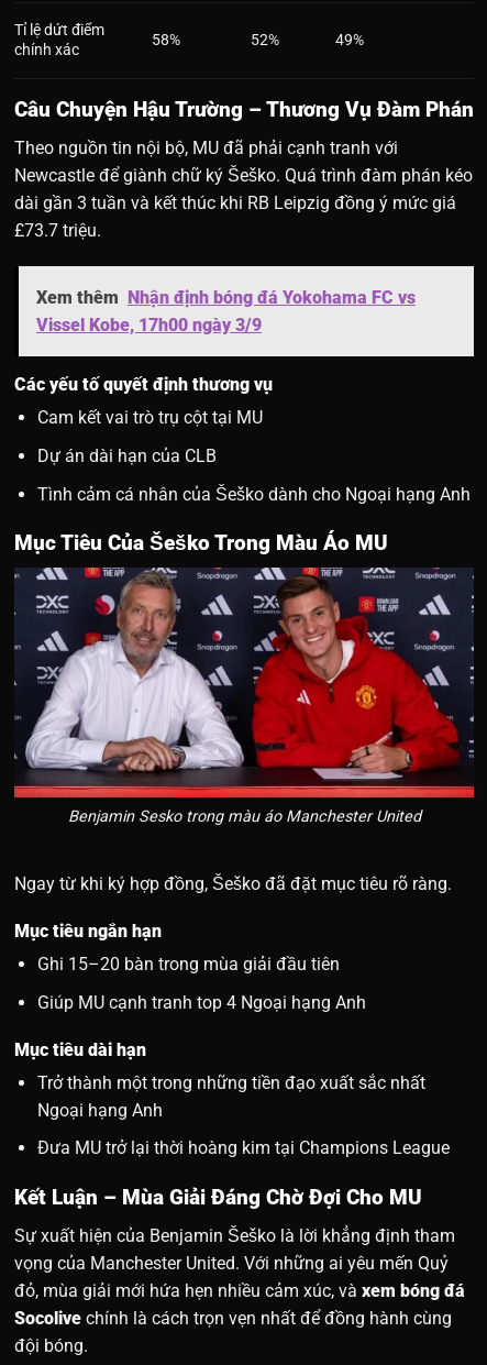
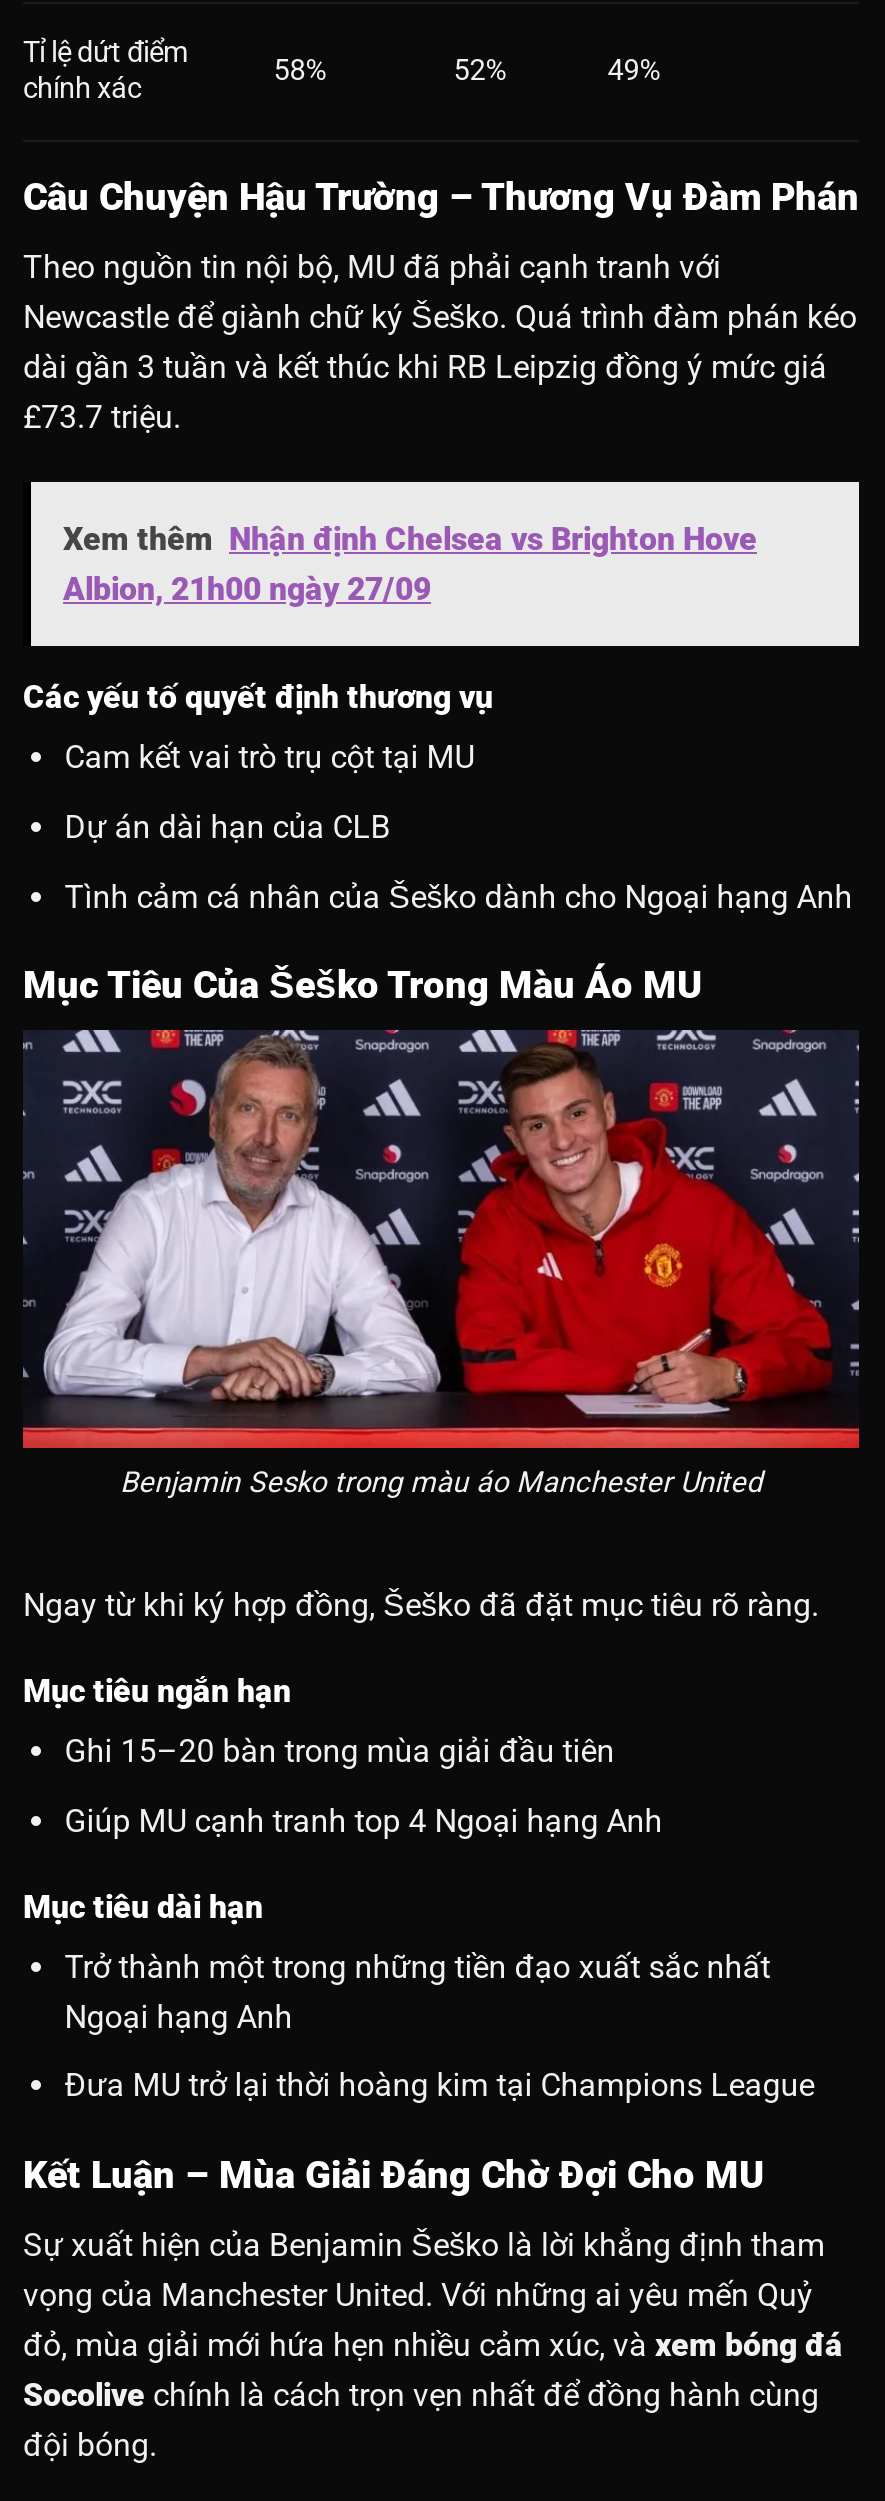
- Xem thêm Nhận định bóng đá Yokohama FC vs
- Vissel Kobe, 17h00 ngày 3/9
+ Xem thêm Nhận định Chelsea vs Brighton Hove
+ Albion, 21h00 ngày 27/09
